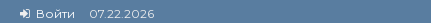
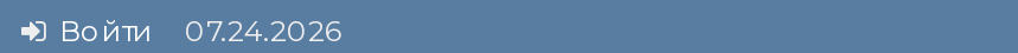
- Войти 07.22.2026
+ Войти 07.24.2026
